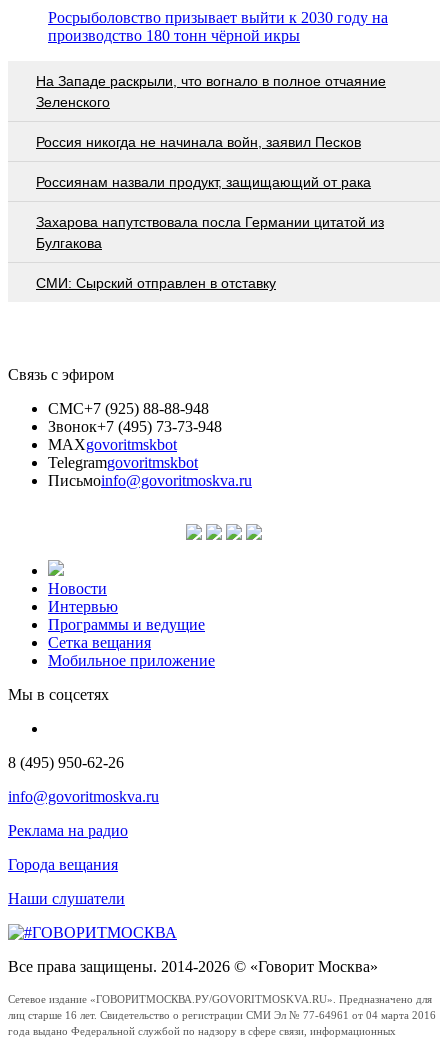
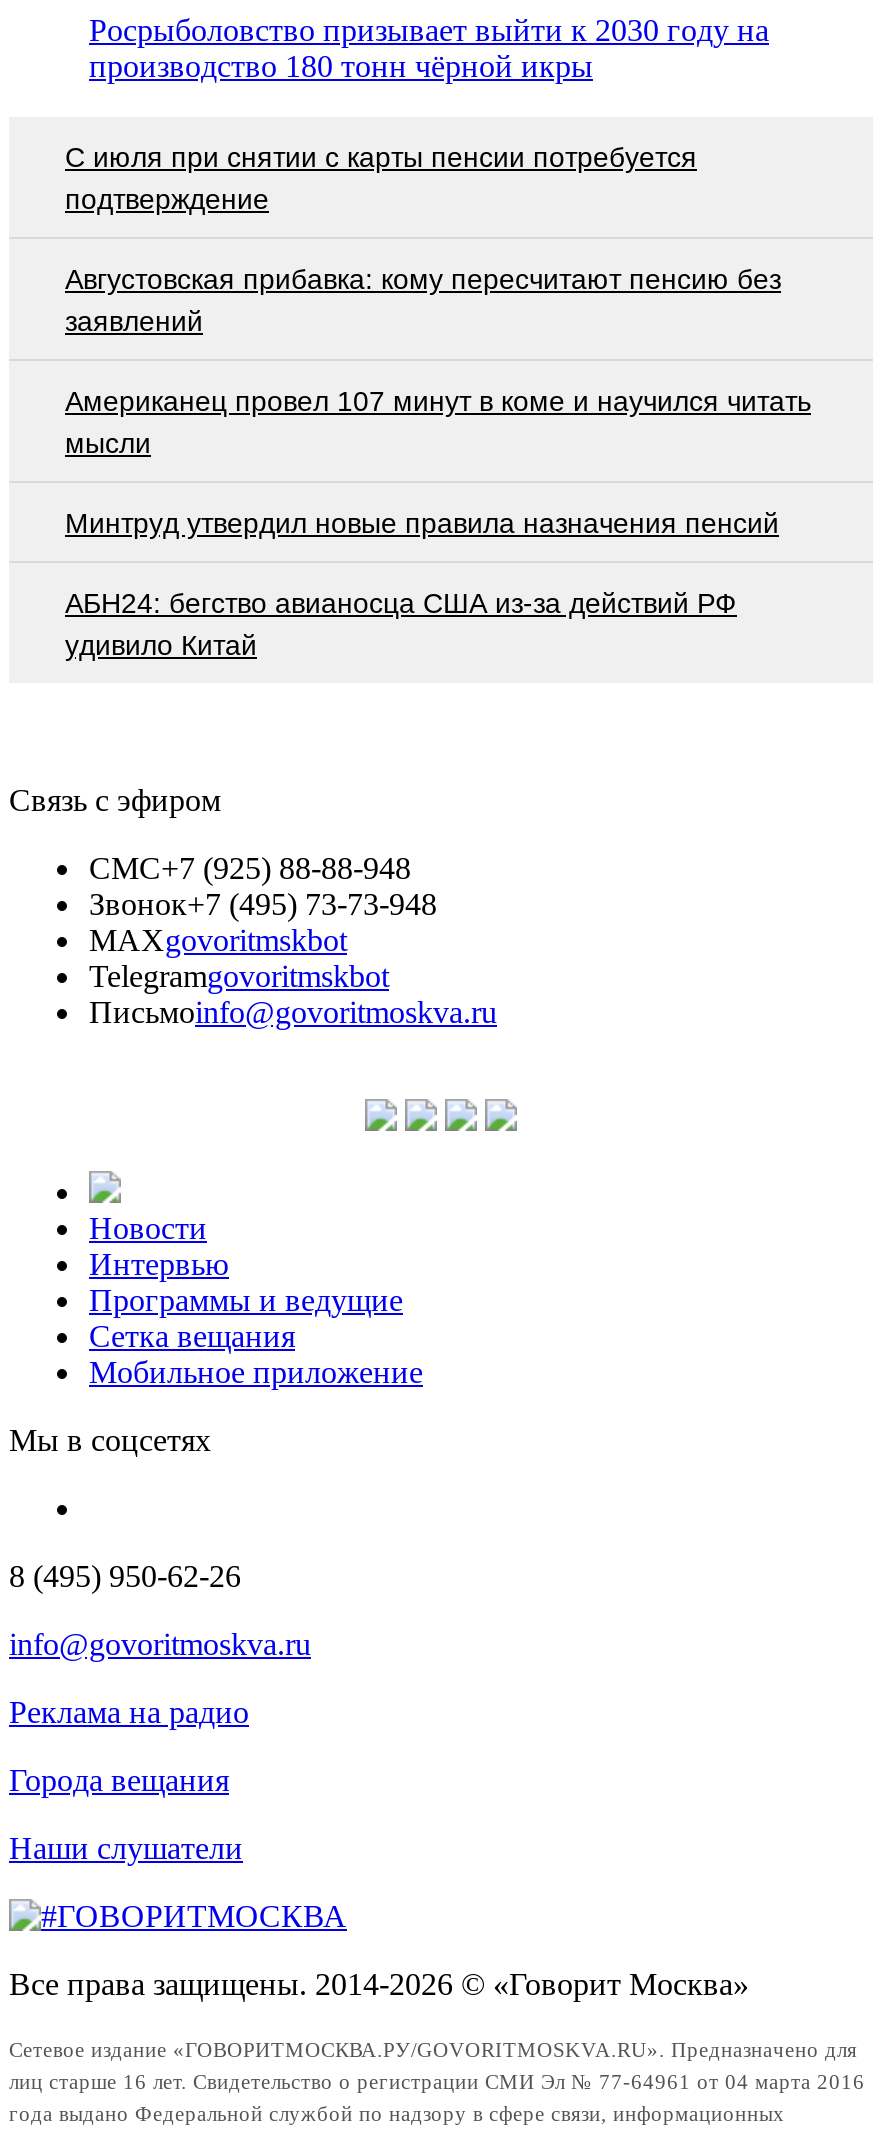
- На Западе раскрыли, что вогнало в полное отчаяние
- Зеленского
+ С июля при снятии с карты пенсии потребуется
+ подтверждение

- Россия никогда не начинала войн, заявил Песков
+ Августовская прибавка: кому пересчитают пенсию без
+ заявлений

- Россиянам назвали продукт, защищающий от рака
+ Американец провел 107 минут в коме и научился читать
+ мысли

- Захарова напутствовала посла Германии цитатой из
- Булгакова
+ Минтруд утвердил новые правила назначения пенсий

- СМИ: Сырский отправлен в отставку
+ АБН24: бегство авианосца США из-за действий РФ
+ удивило Китай
